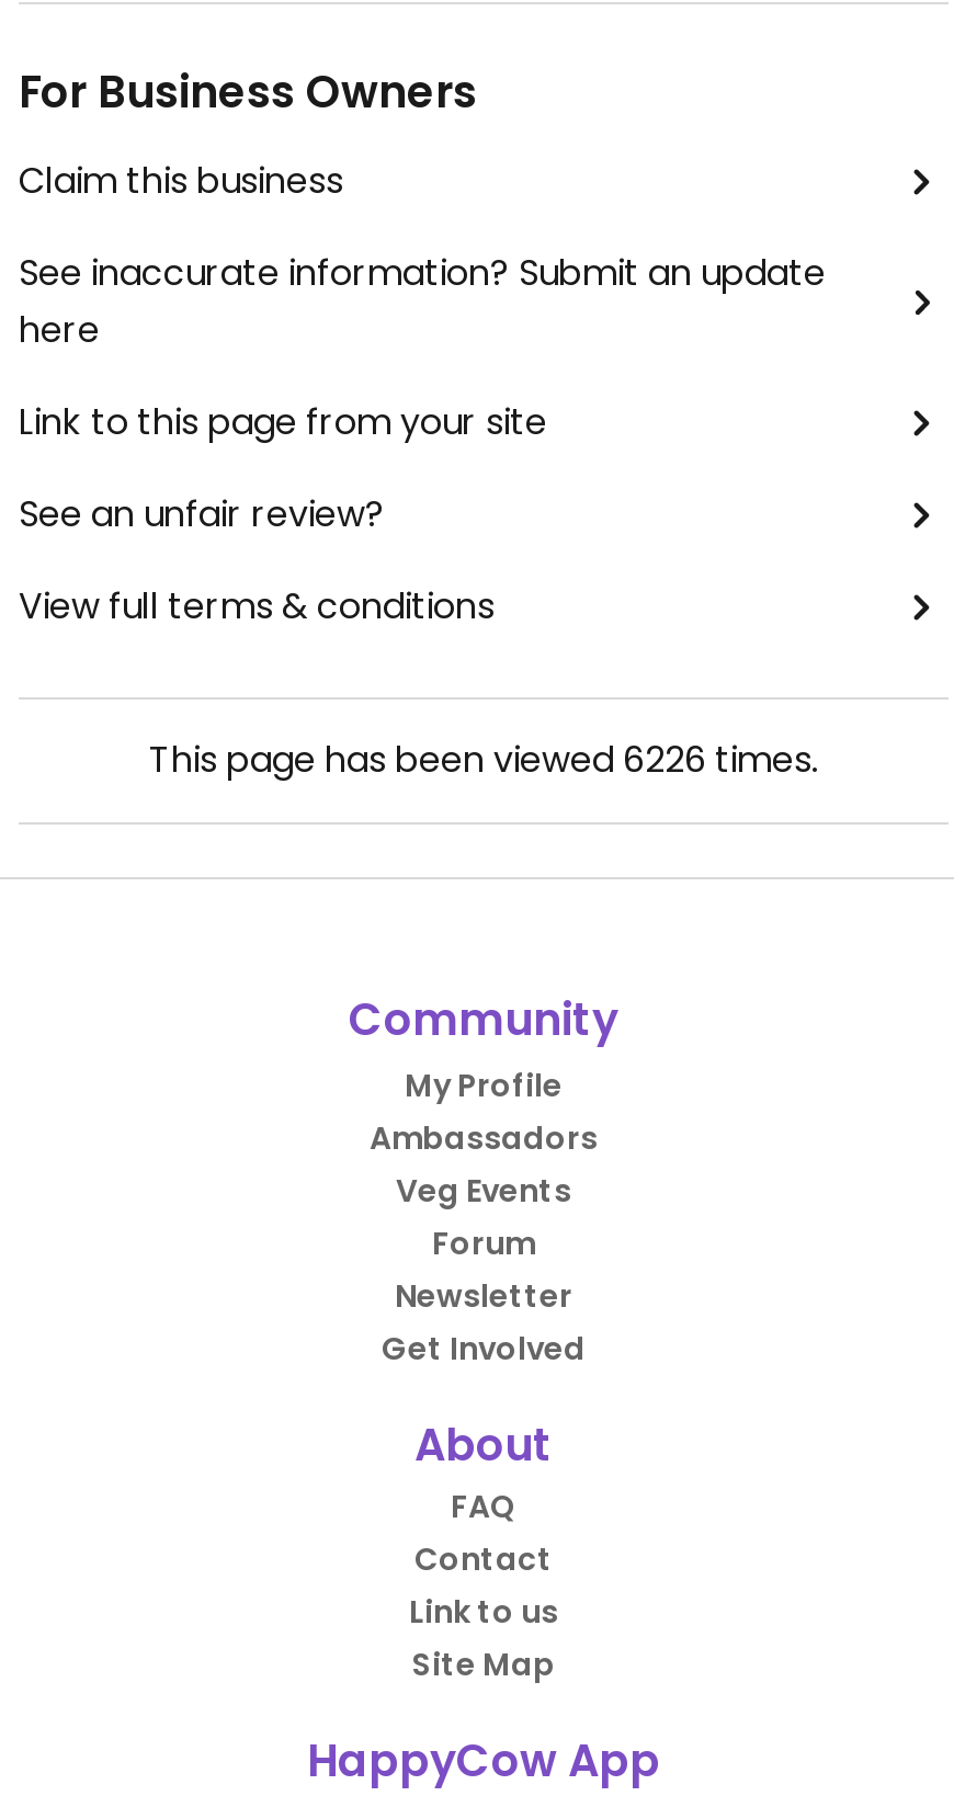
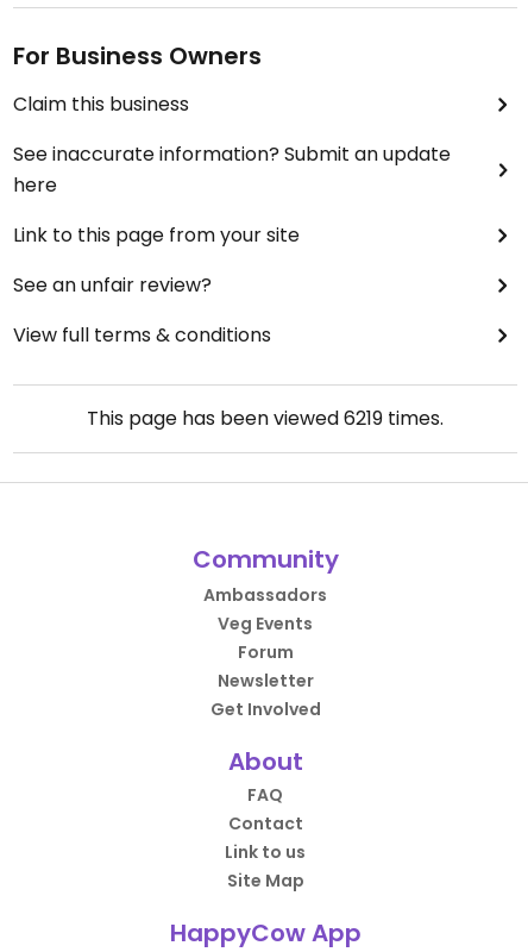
- This page has been viewed 6226 times.
+ This page has been viewed 6219 times.

- My Profile
